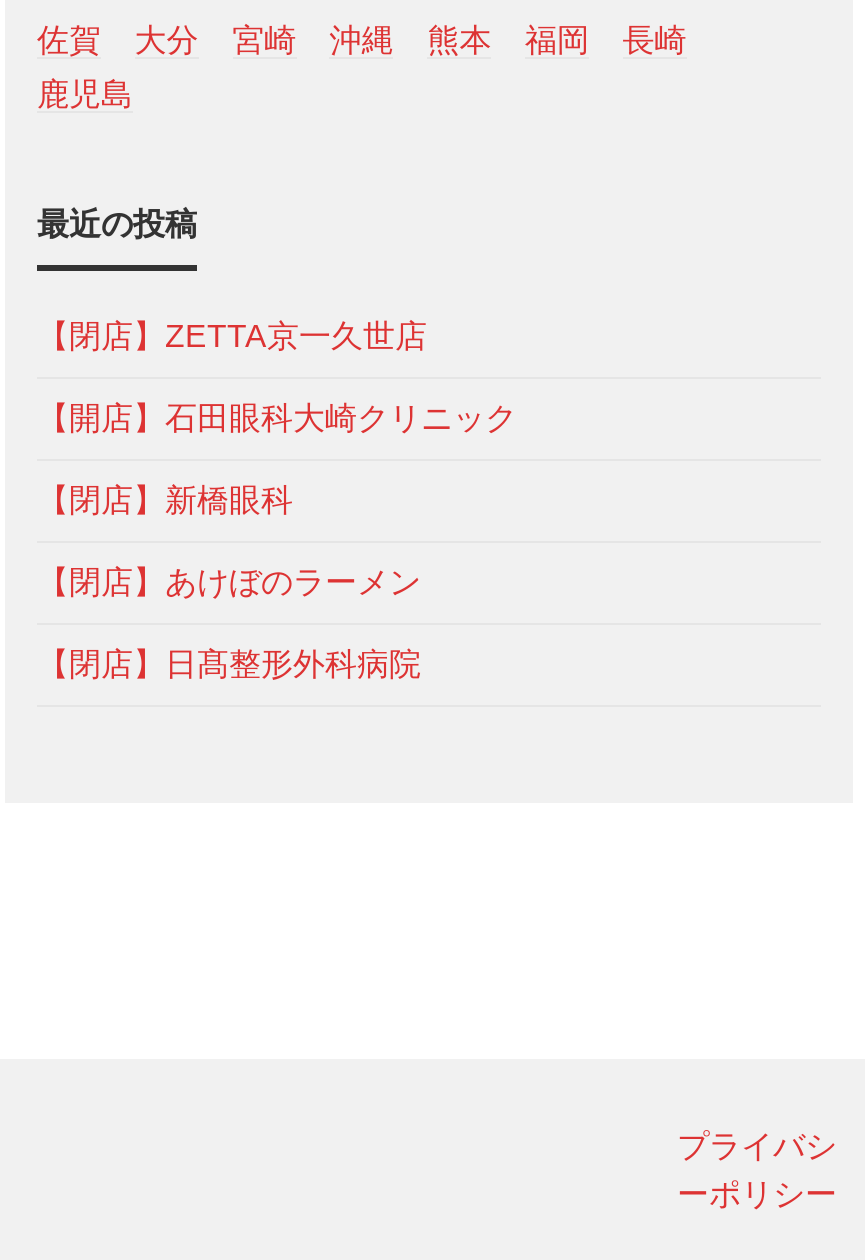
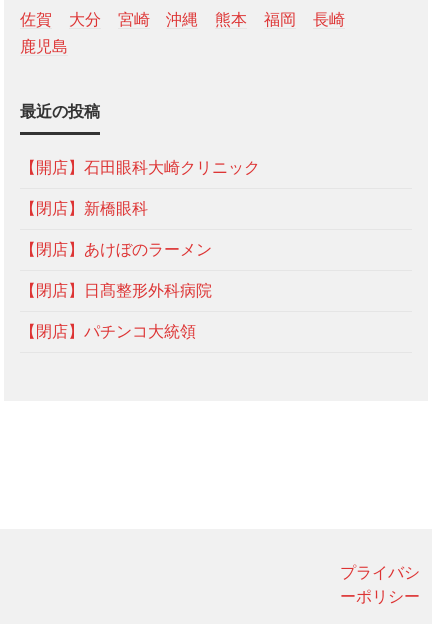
- 【閉店】ZETTA京一久世店

moved up: 【開店】石田眼科大崎クリニック | 【閉店】新橋眼科 | 【閉店】あけぼのラーメン | 【閉店】日髙整形外科病院

+ 【閉店】パチンコ大統領
